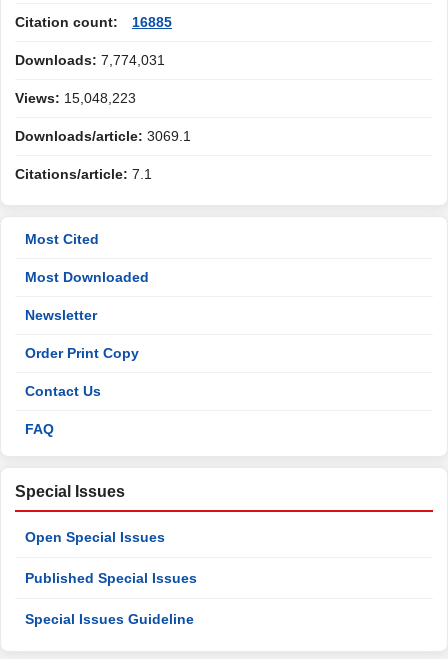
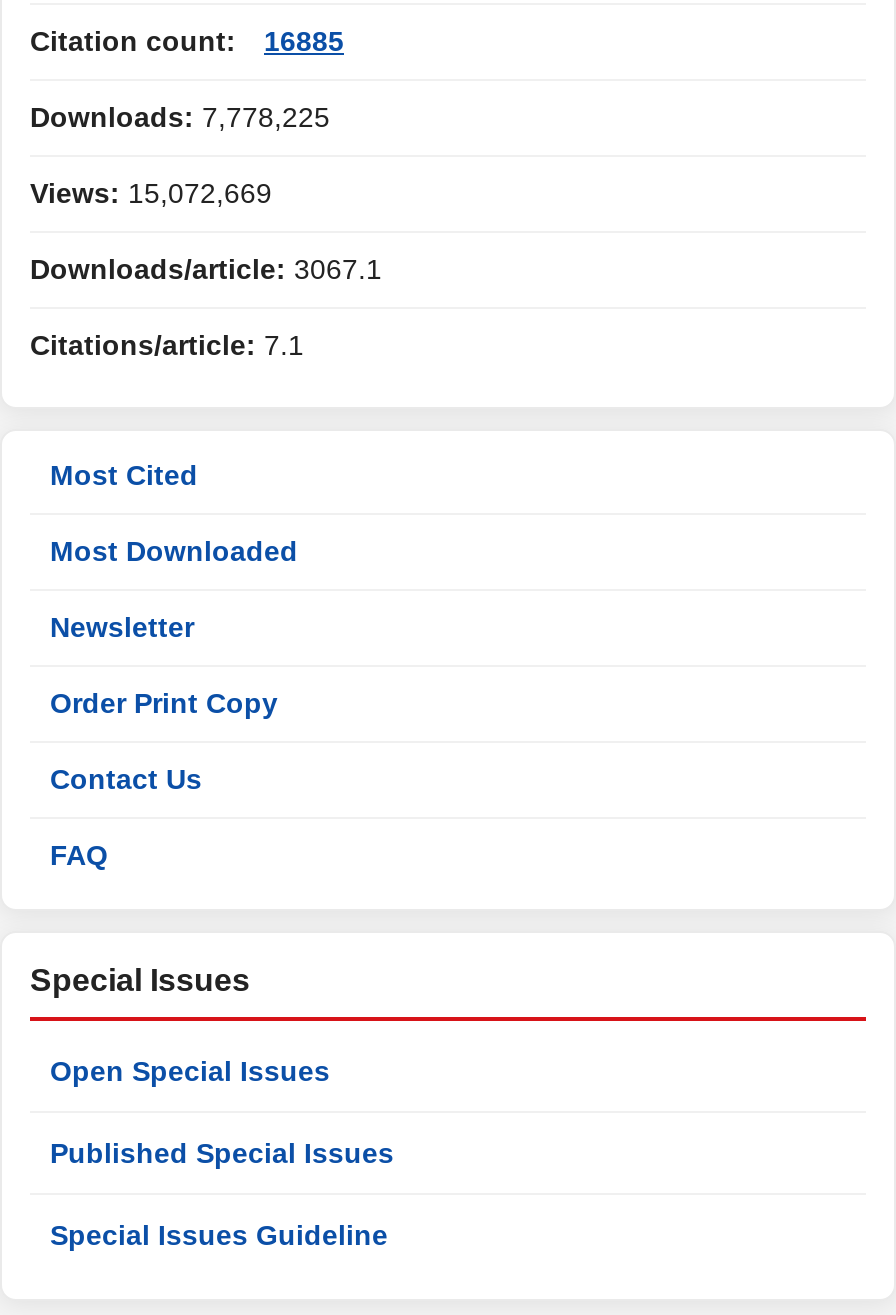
- Downloads: 7,774,031
+ Downloads: 7,778,225

- Views: 15,048,223
+ Views: 15,072,669

- Downloads/article: 3069.1
+ Downloads/article: 3067.1
